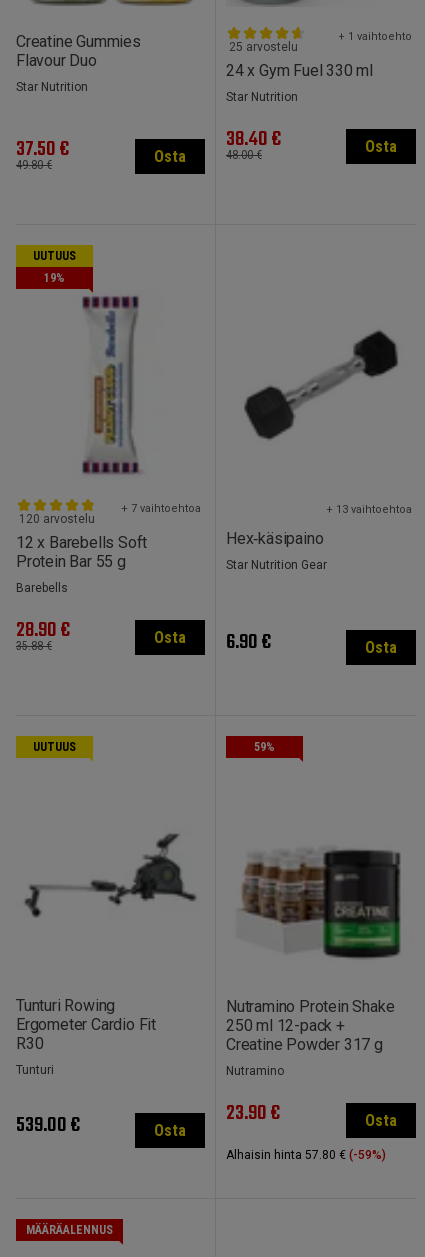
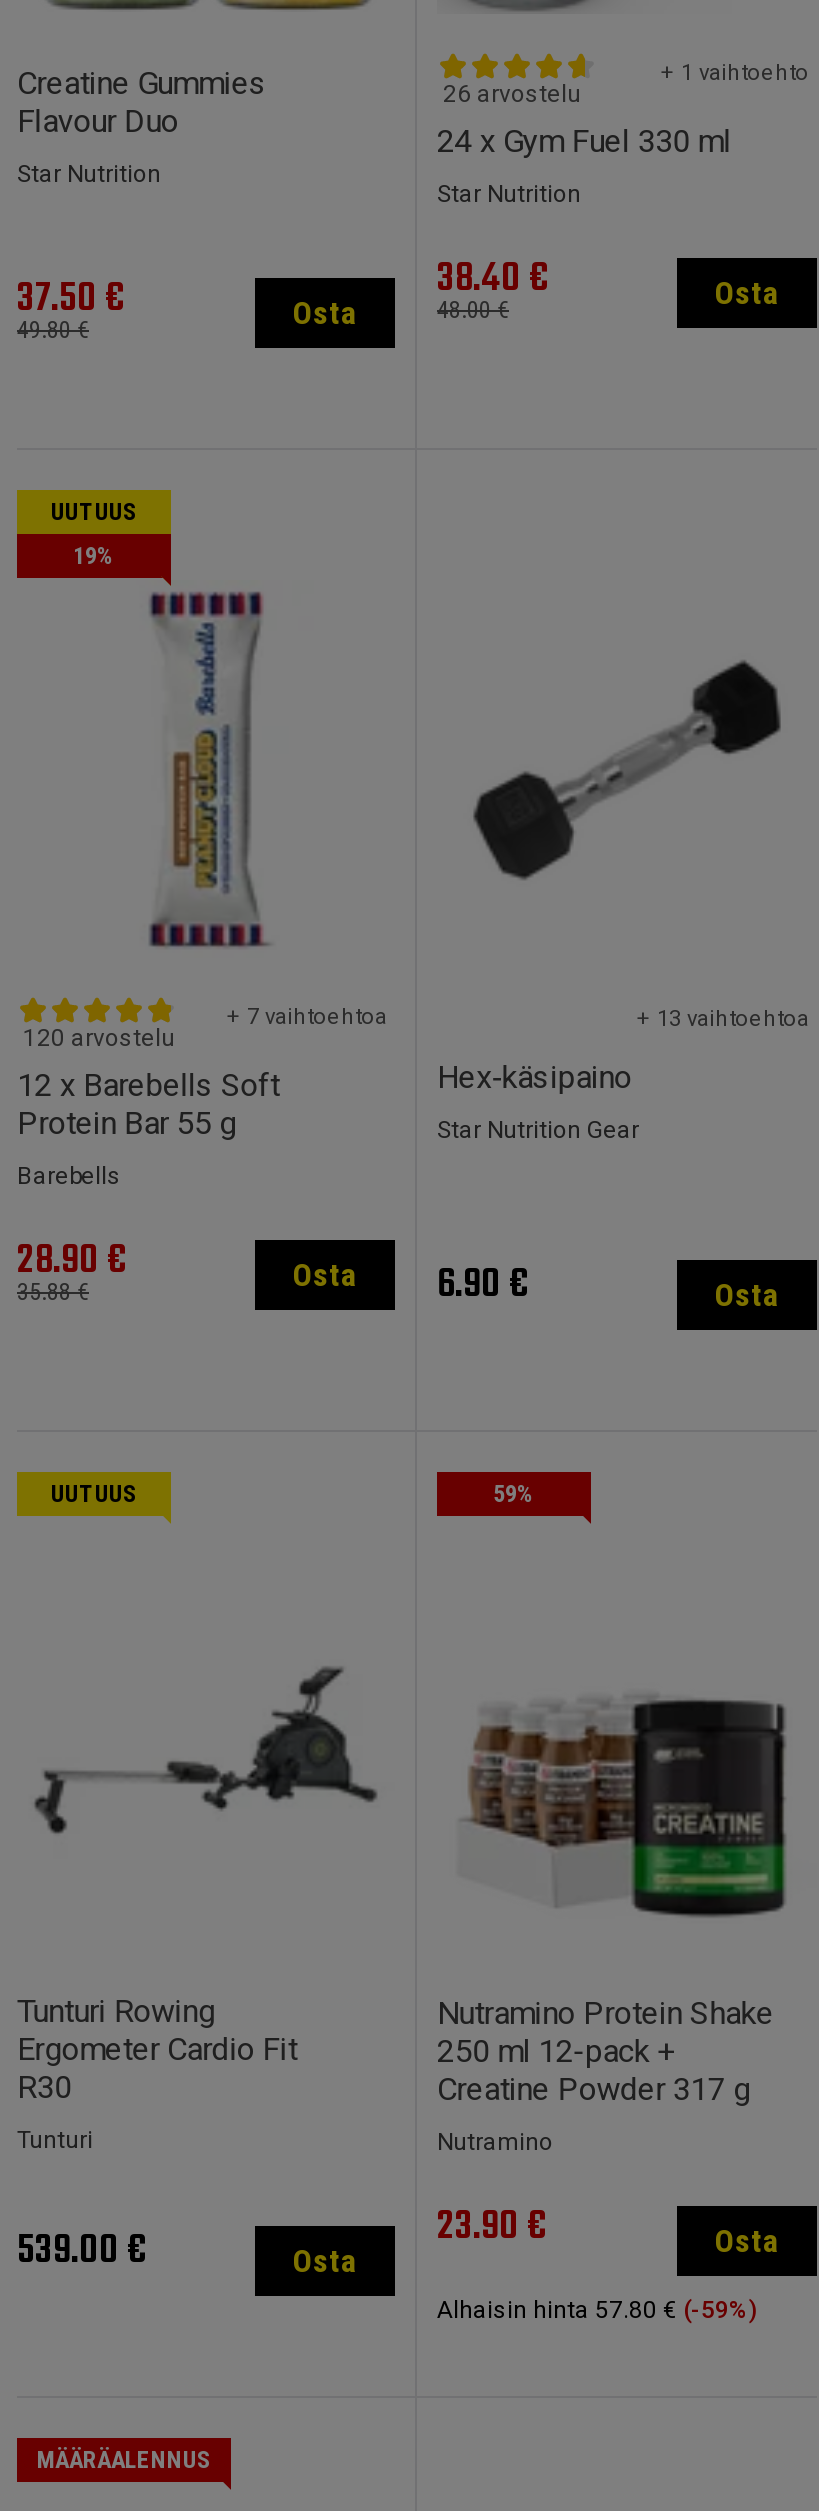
- 25 arvostelu
+ 26 arvostelu
